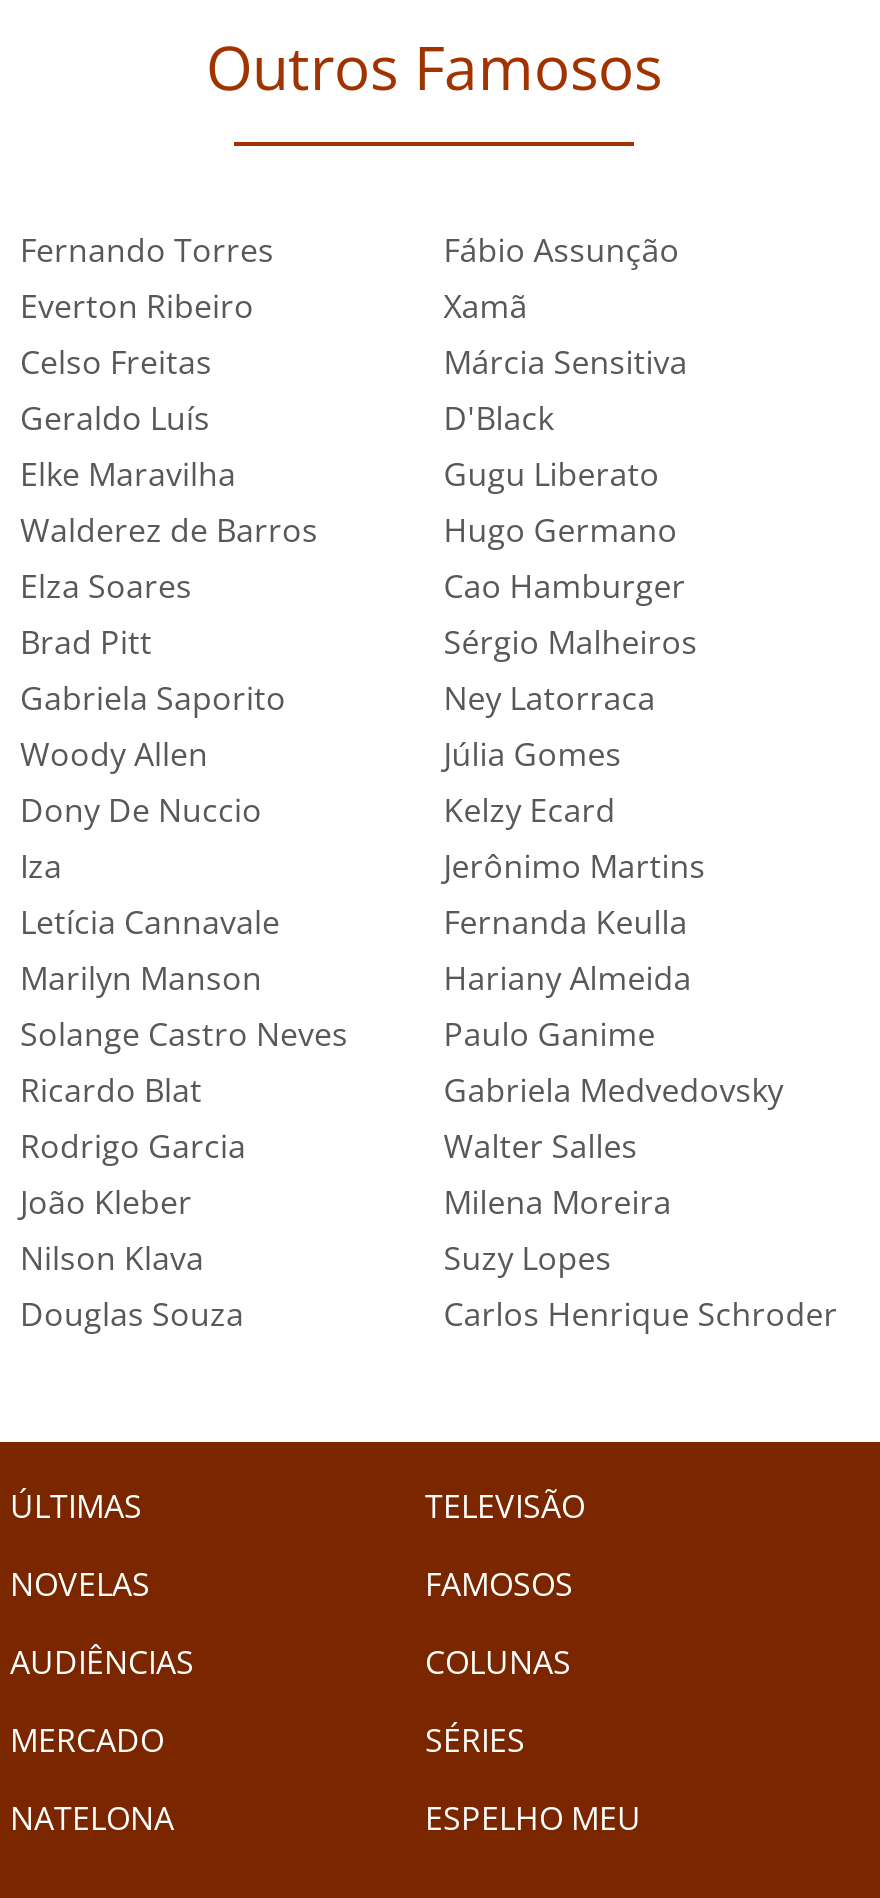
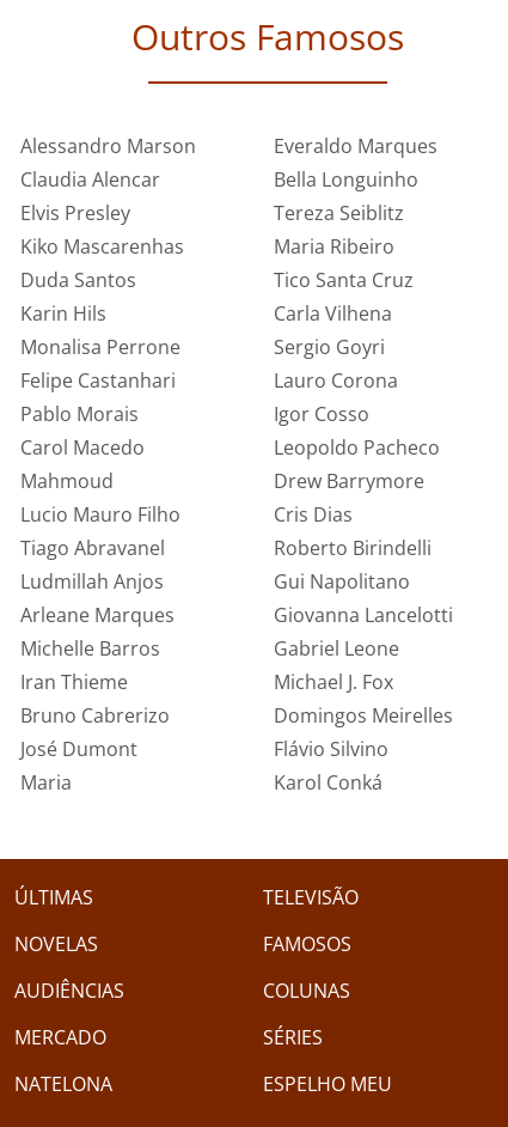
- Fernando Torres
- Fábio Assunção
- Everton Ribeiro
- Xamã
- Celso Freitas
- Márcia Sensitiva
- Geraldo Luís
- D'Black
- Elke Maravilha
- Gugu Liberato
- Walderez de Barros
- Hugo Germano
- Elza Soares
- Cao Hamburger
- Brad Pitt
- Sérgio Malheiros
- Gabriela Saporito
- Ney Latorraca
- Woody Allen
- Júlia Gomes
- Dony De Nuccio
- Kelzy Ecard
- Iza
- Jerônimo Martins
- Letícia Cannavale
- Fernanda Keulla
- Marilyn Manson
- Hariany Almeida
- Solange Castro Neves
- Paulo Ganime
- Ricardo Blat
- Gabriela Medvedovsky
- Rodrigo Garcia
- Walter Salles
- João Kleber
- Milena Moreira
- Nilson Klava
- Suzy Lopes
- Douglas Souza
- Carlos Henrique Schroder
+ Alessandro Marson
+ Everaldo Marques
+ Claudia Alencar
+ Bella Longuinho
+ Elvis Presley
+ Tereza Seiblitz
+ Kiko Mascarenhas
+ Maria Ribeiro
+ Duda Santos
+ Tico Santa Cruz
+ Karin Hils
+ Carla Vilhena
+ Monalisa Perrone
+ Sergio Goyri
+ Felipe Castanhari
+ Lauro Corona
+ Pablo Morais
+ Igor Cosso
+ Carol Macedo
+ Leopoldo Pacheco
+ Mahmoud
+ Drew Barrymore
+ Lucio Mauro Filho
+ Cris Dias
+ Tiago Abravanel
+ Roberto Birindelli
+ Ludmillah Anjos
+ Gui Napolitano
+ Arleane Marques
+ Giovanna Lancelotti
+ Michelle Barros
+ Gabriel Leone
+ Iran Thieme
+ Michael J. Fox
+ Bruno Cabrerizo
+ Domingos Meirelles
+ José Dumont
+ Flávio Silvino
+ Maria
+ Karol Conká
